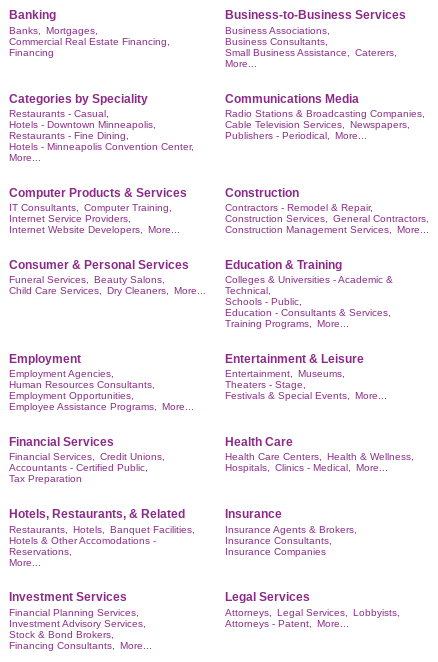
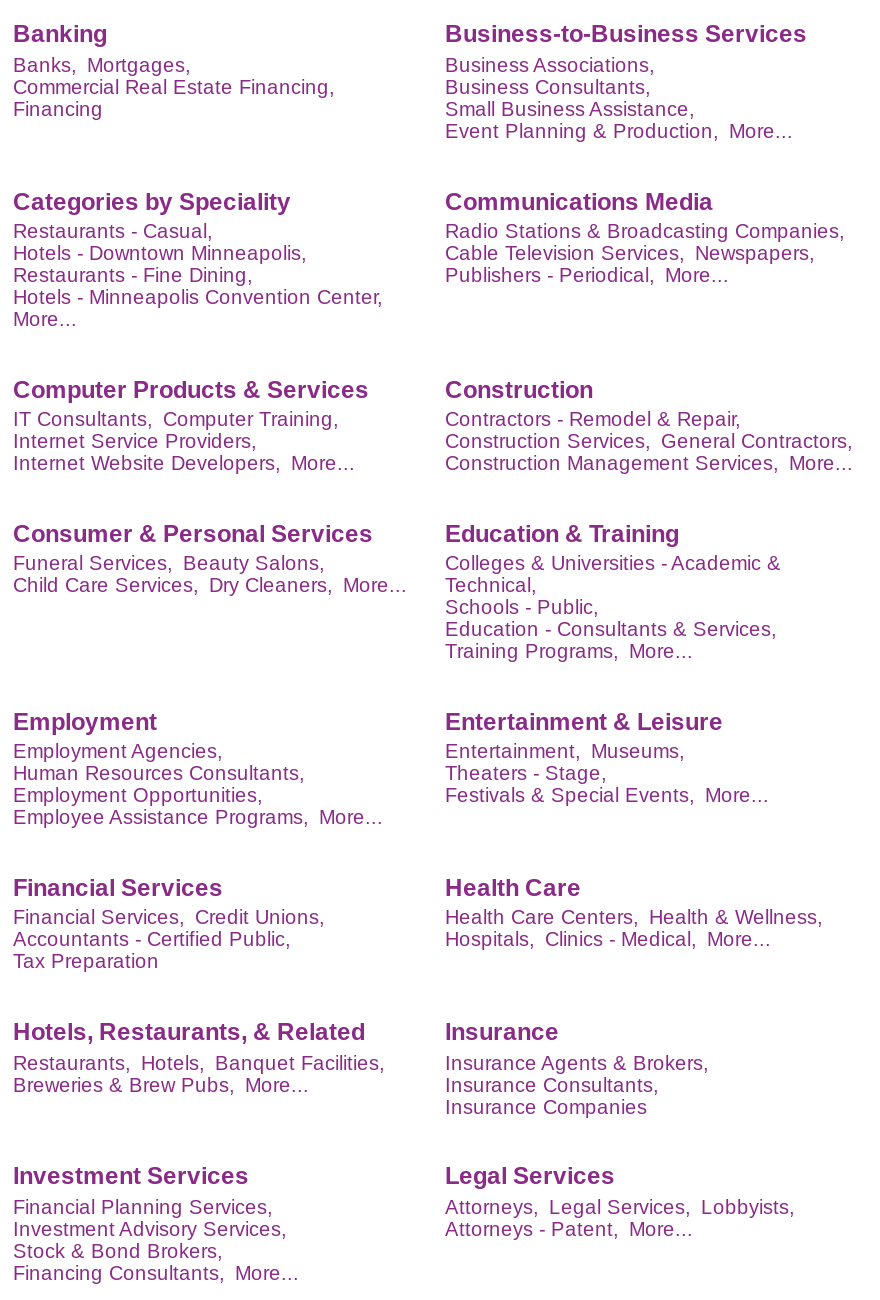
- Small Business Assistance, Caterers,
- More...
+ Small Business Assistance,
+ Event Planning & Production, More...

- Hotels & Other Accomodations -
- Reservations,
- More...
+ Breweries & Brew Pubs, More...
